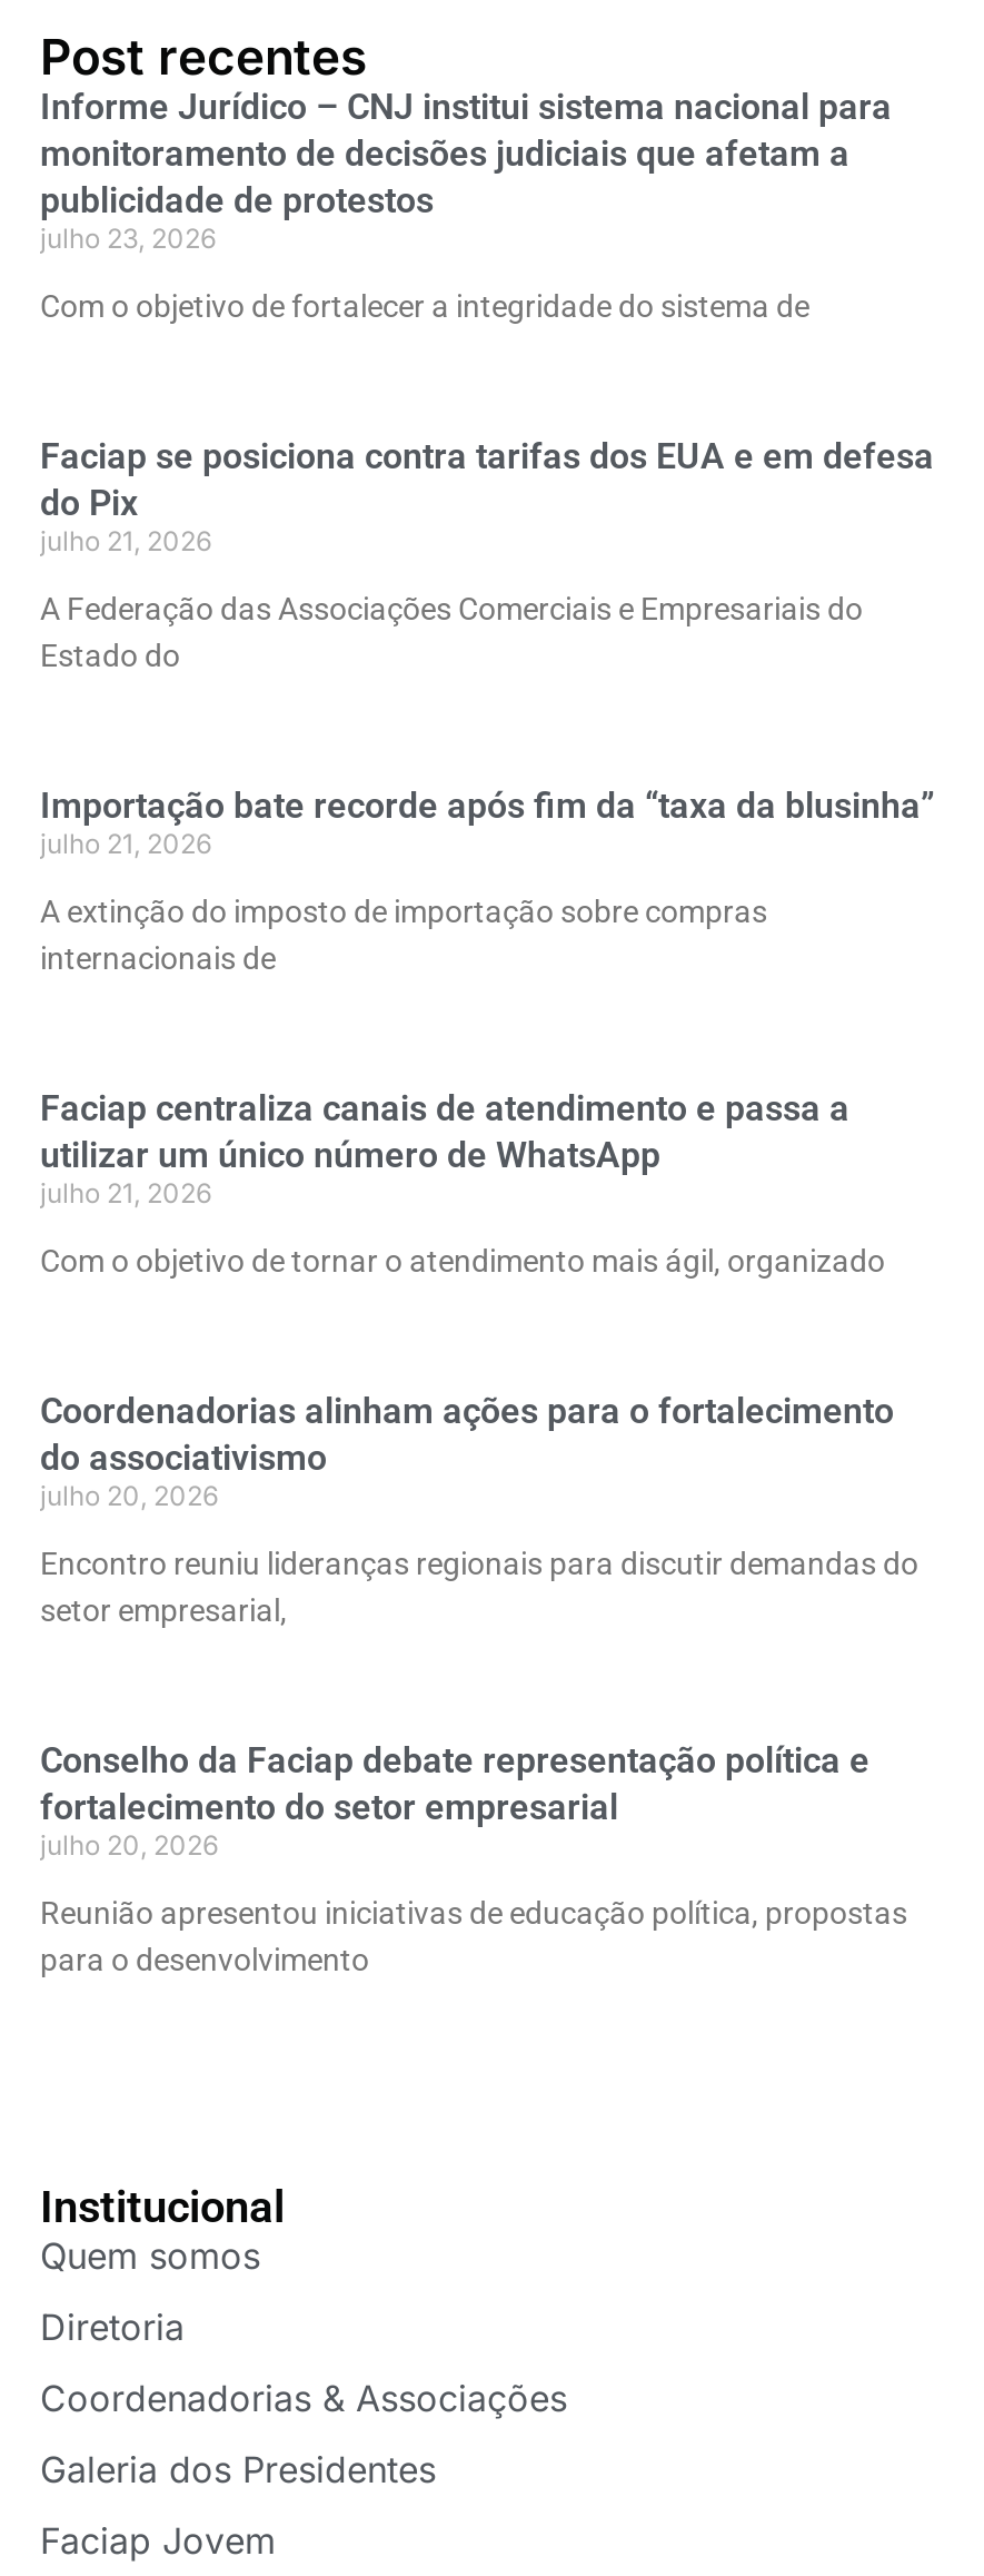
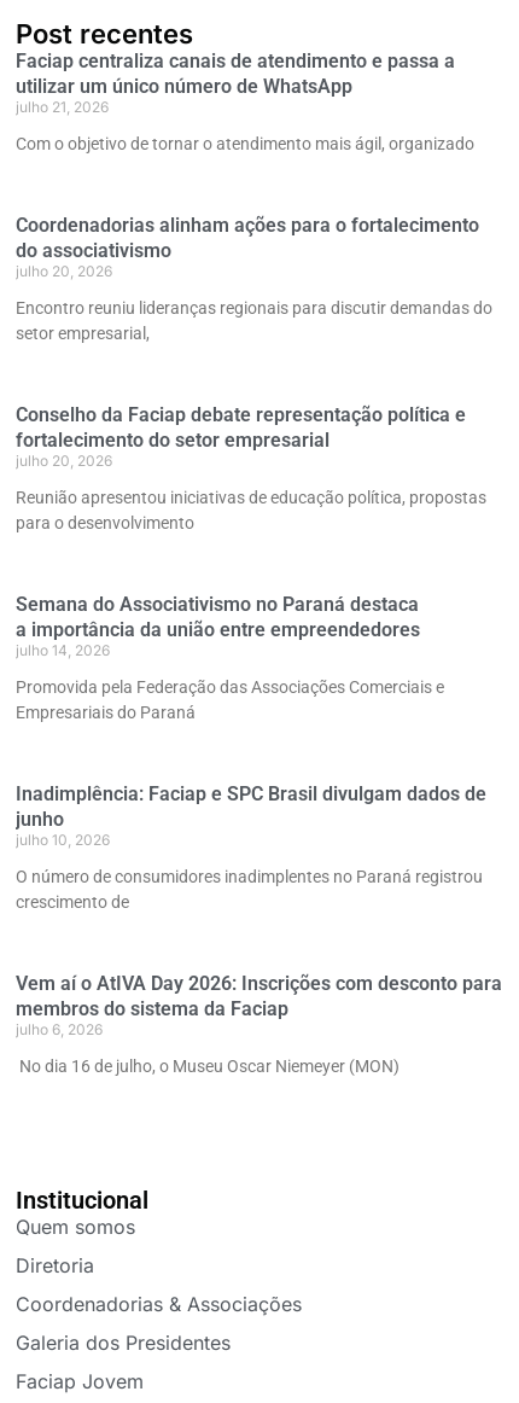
- Informe Jurídico – CNJ institui sistema nacional para
- monitoramento de decisões judiciais que afetam a
- publicidade de protestos
- julho 23, 2026
- Com o objetivo de fortalecer a integridade do sistema de

- Faciap se posiciona contra tarifas dos EUA e em defesa
- do Pix
- julho 21, 2026
- A Federação das Associações Comerciais e Empresariais do
- Estado do

- Importação bate recorde após fim da “taxa da blusinha”
- julho 21, 2026
- A extinção do imposto de importação sobre compras
- internacionais de

moved up: Faciap centraliza canais de atendimento e passa a | utilizar um único número de WhatsApp | julho 21, 2026 | ... | Reunião apresentou iniciativas de educação política, propostas | para o desenvolvimento

+ Semana do Associativismo no Paraná destaca
+ a importância da união entre empreendedores
+ julho 14, 2026
+ Promovida pela Federação das Associações Comerciais e
+ Empresariais do Paraná

+ Inadimplência: Faciap e SPC Brasil divulgam dados de
+ junho
+ julho 10, 2026
+ O número de consumidores inadimplentes no Paraná registrou
+ crescimento de

+ Vem aí o AtIVA Day 2026: Inscrições com desconto para
+ membros do sistema da Faciap
+ julho 6, 2026
+ No dia 16 de julho, o Museu Oscar Niemeyer (MON)
